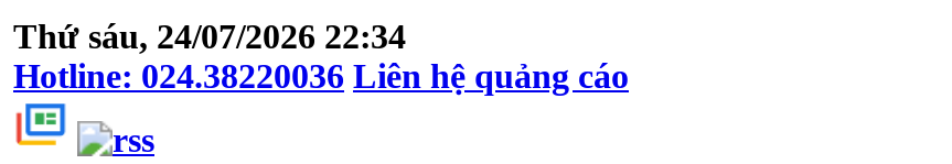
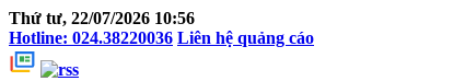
- Thứ sáu, 24/07/2026 22:34
+ Thứ tư, 22/07/2026 10:56
